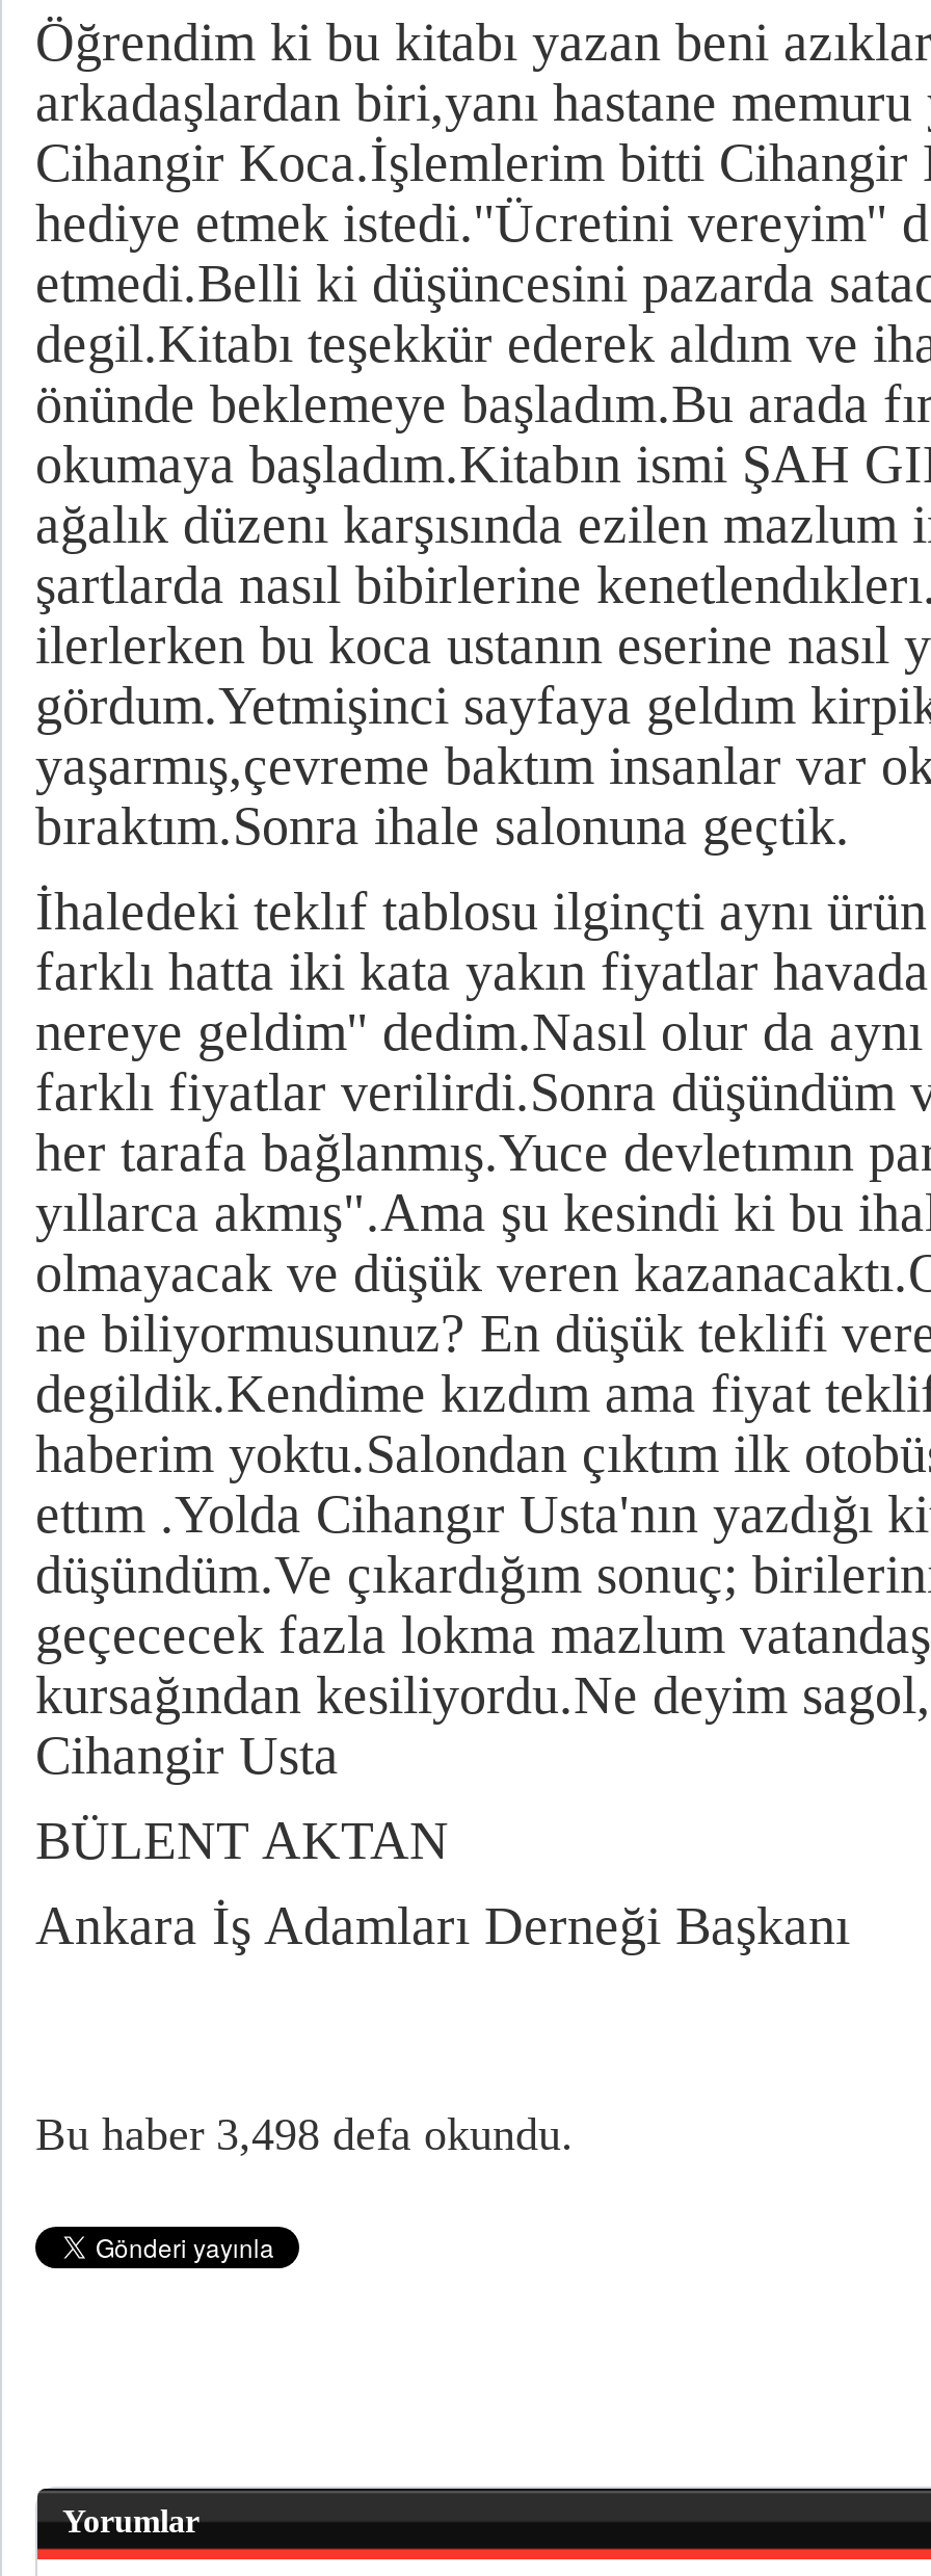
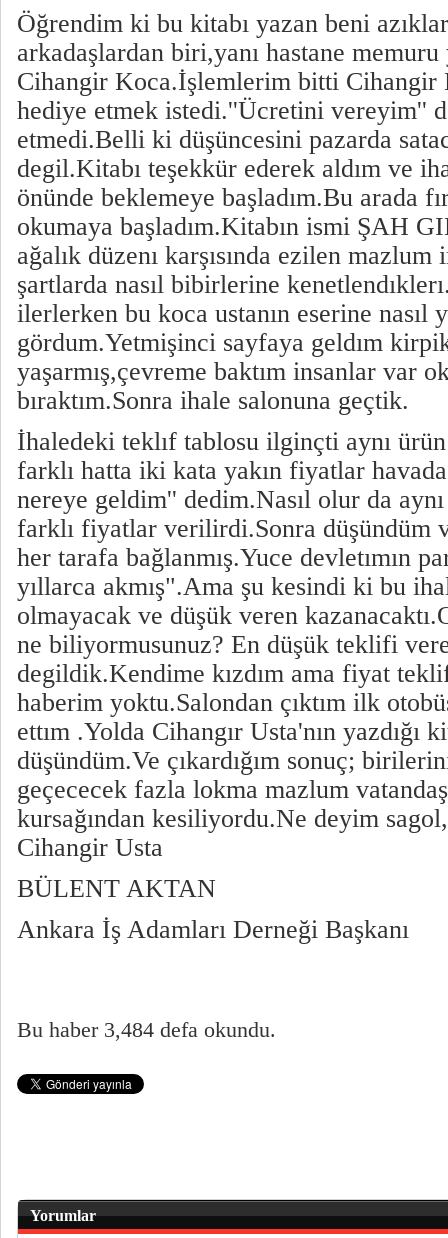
- Bu haber 3,498 defa okundu.
+ Bu haber 3,484 defa okundu.
